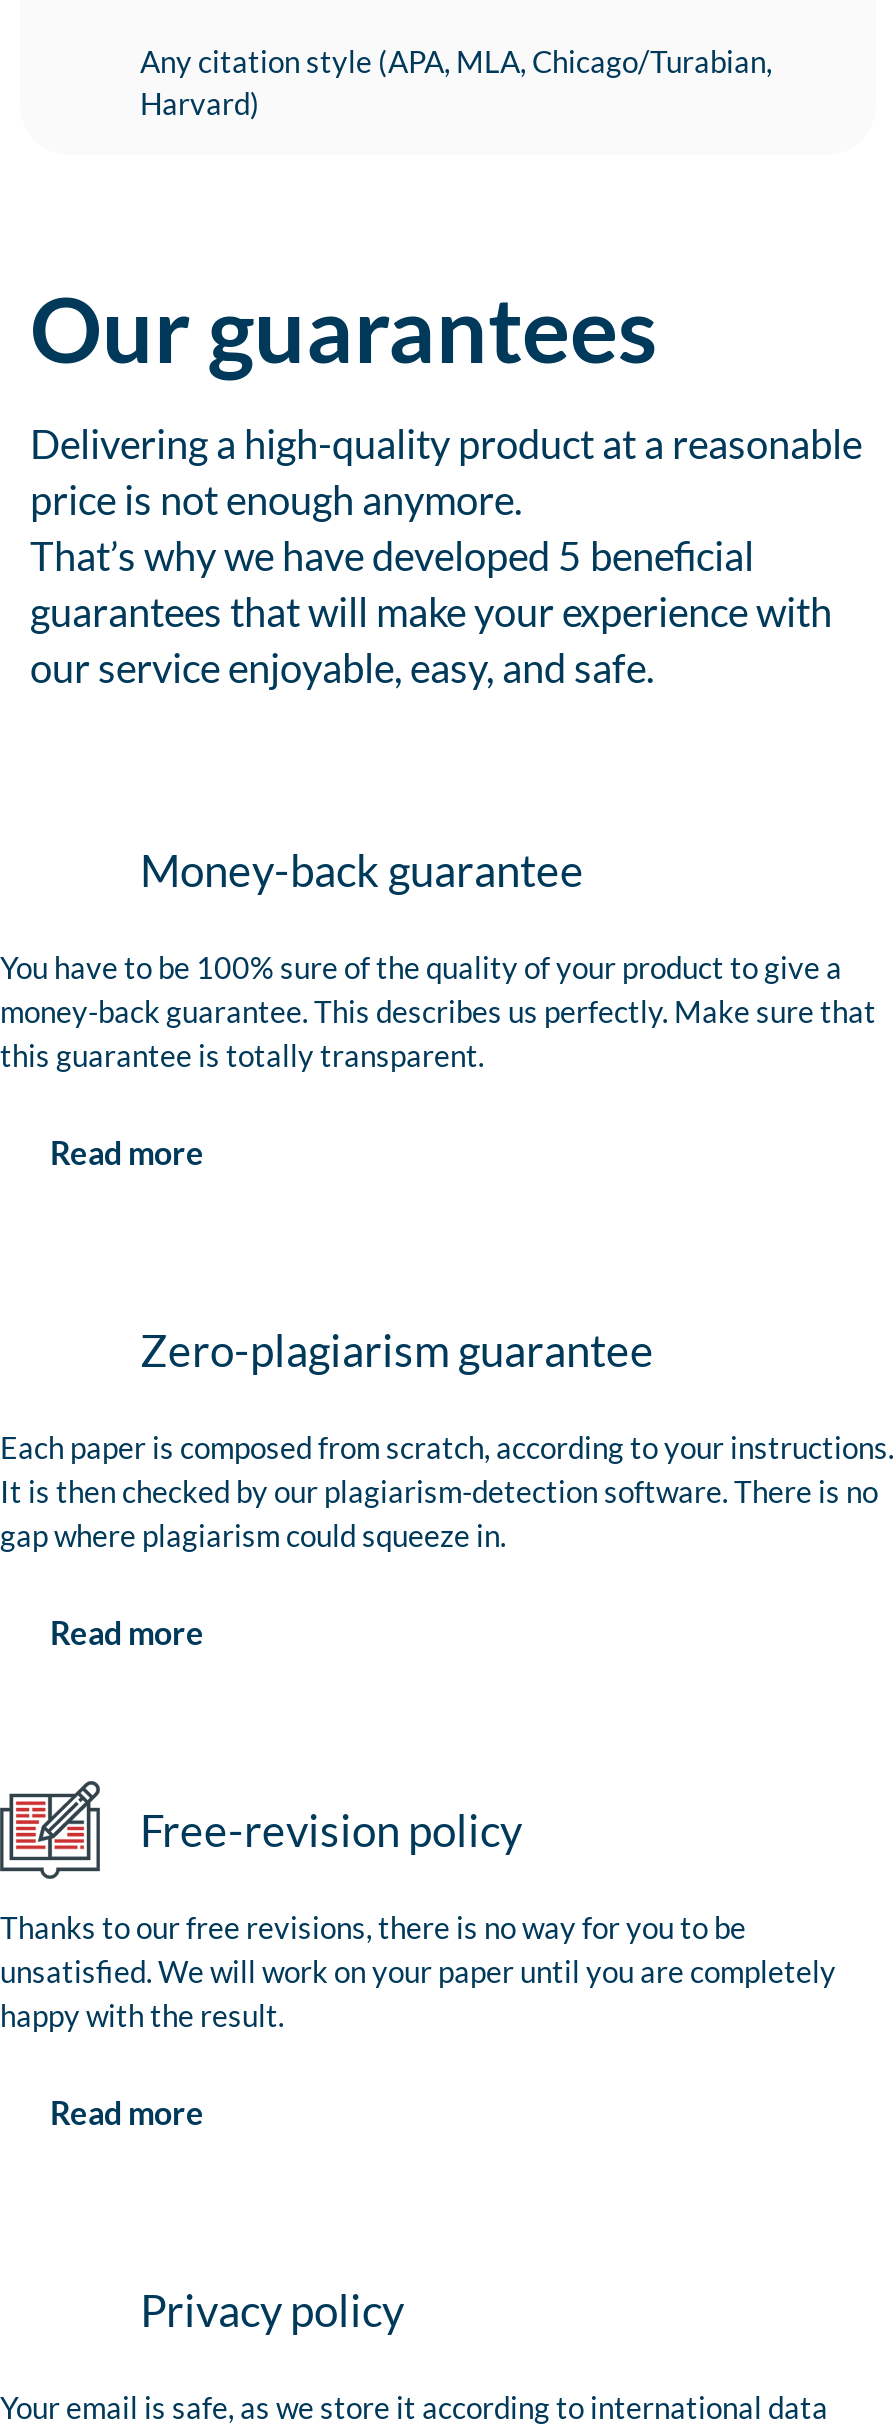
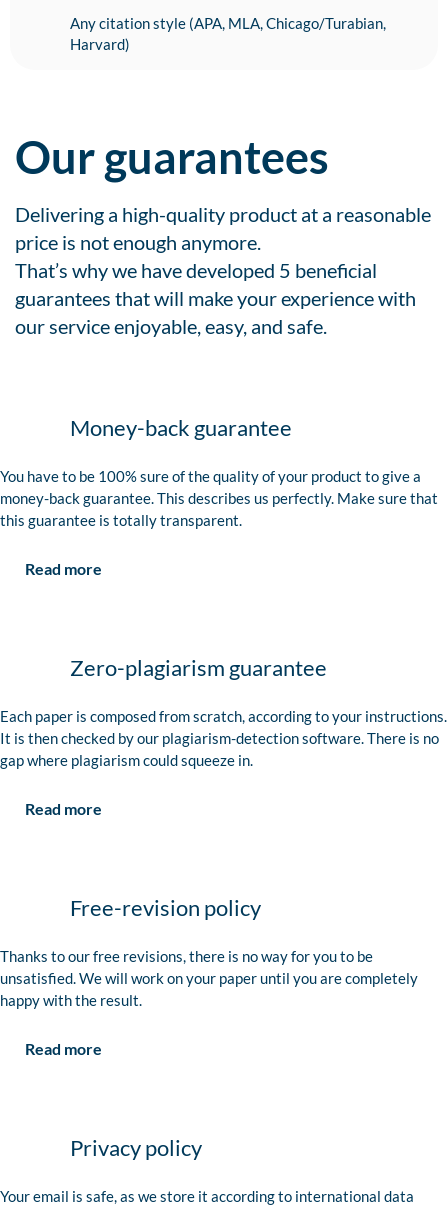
- [image]
